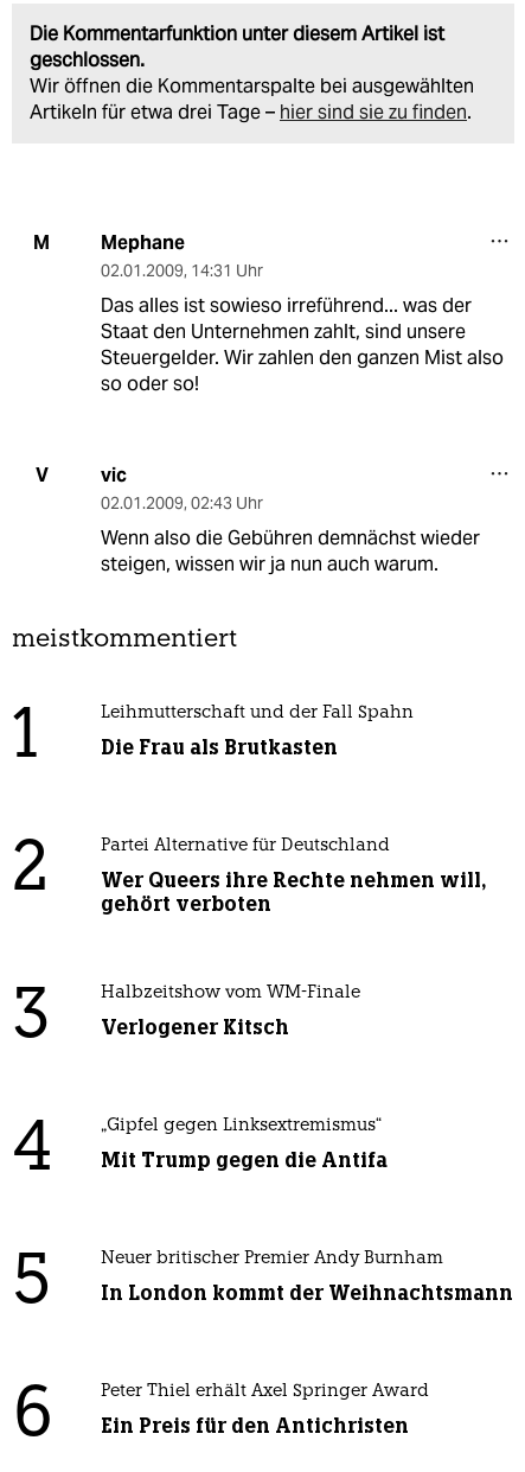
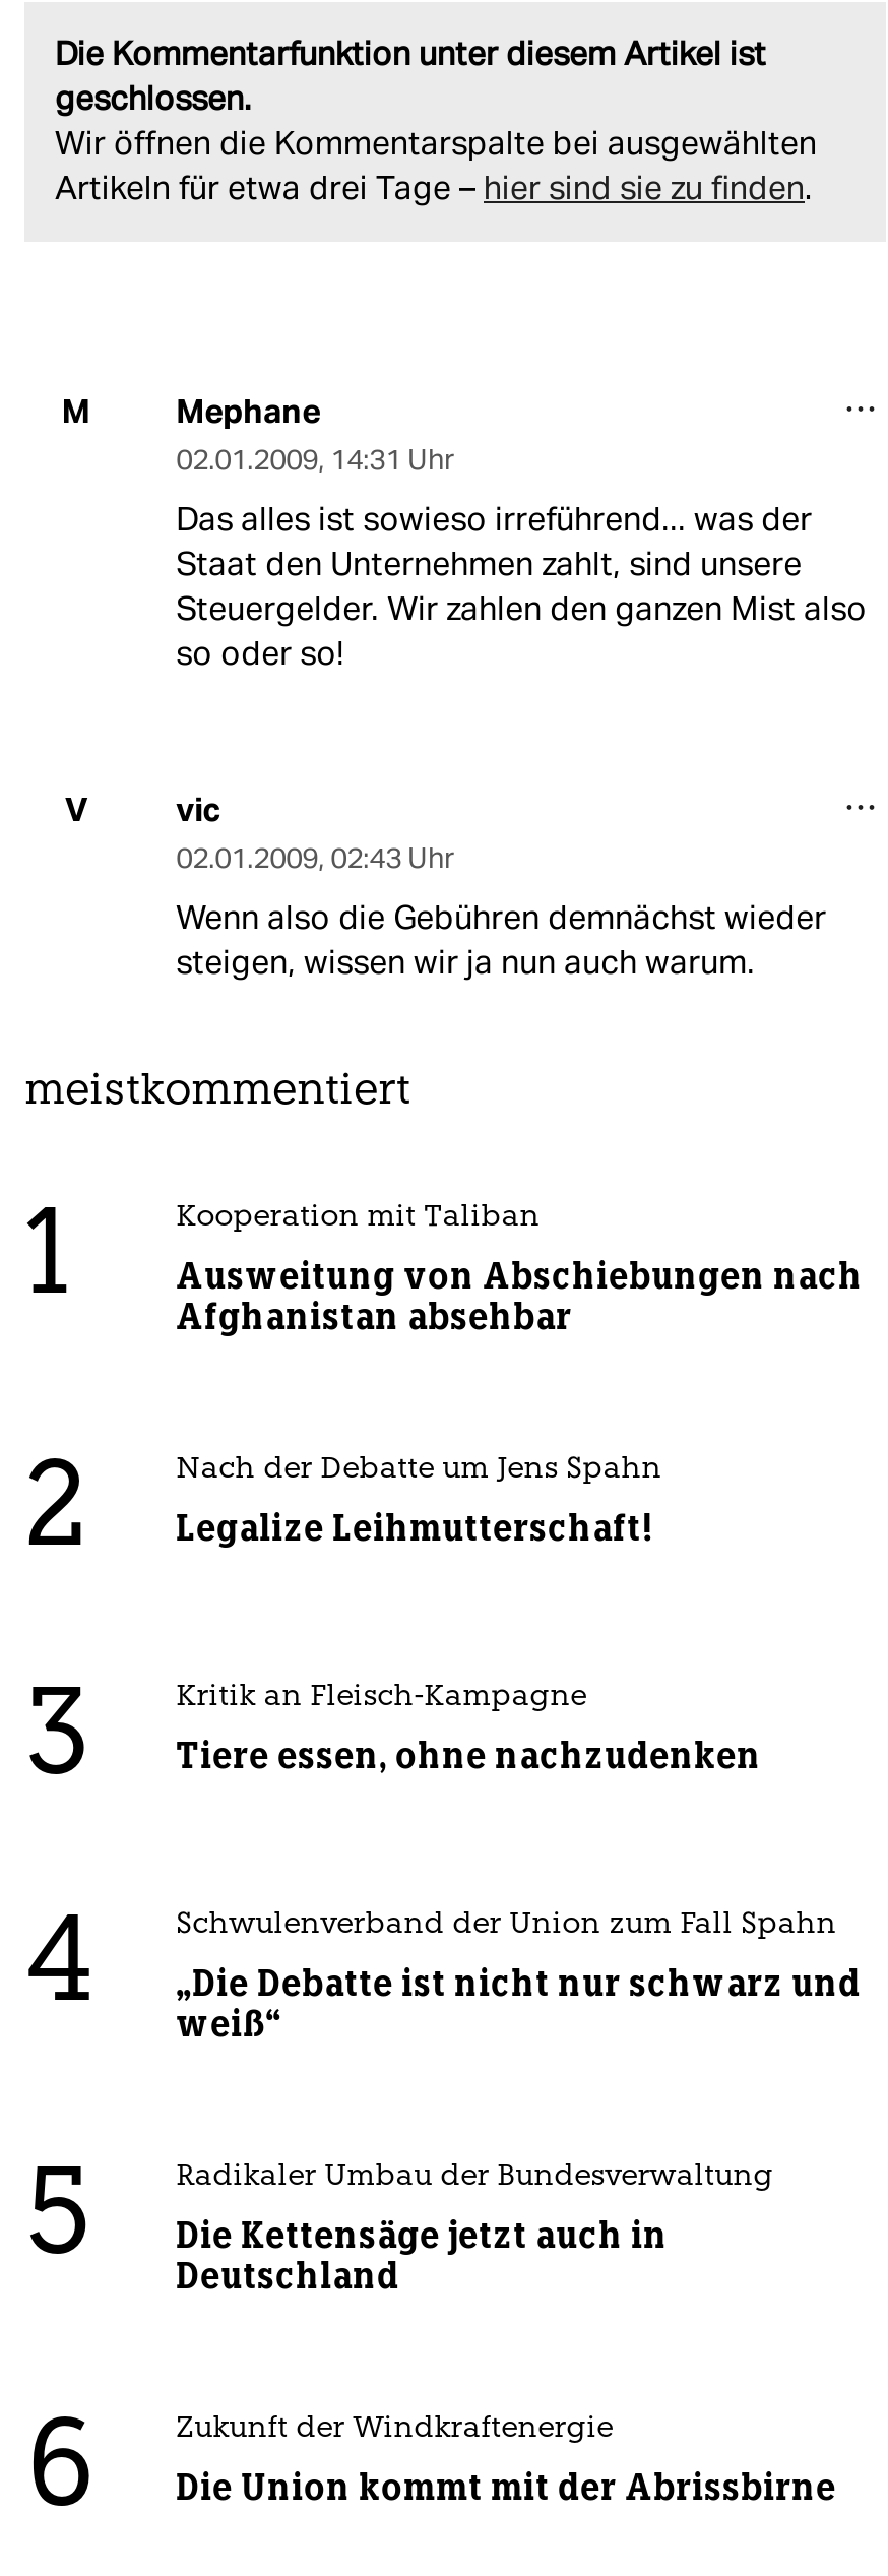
- Leihmutterschaft und der Fall Spahn
+ Kooperation mit Taliban

- Die Frau als Brutkasten
+ Ausweitung von Abschiebungen nach
+ Afghanistan absehbar

- Partei Alternative für Deutschland
+ Nach der Debatte um Jens Spahn

- Wer Queers ihre Rechte nehmen will,
- gehört verboten
+ Legalize Leihmutterschaft!

- Halbzeitshow vom WM-Finale
+ Kritik an Fleisch-Kampagne

- Verlogener Kitsch
+ Tiere essen, ohne nachzudenken

- „Gipfel gegen Linksextremismus“
+ Schwulenverband der Union zum Fall Spahn

- Mit Trump gegen die Antifa
+ „Die Debatte ist nicht nur schwarz und
+ weiß“

- Neuer britischer Premier Andy Burnham
+ Radikaler Umbau der Bundesverwaltung

- In London kommt der Weihnachtsmann
+ Die Kettensäge jetzt auch in
+ Deutschland

- Peter Thiel erhält Axel Springer Award
+ Zukunft der Windkraftenergie

- Ein Preis für den Antichristen
+ Die Union kommt mit der Abrissbirne
